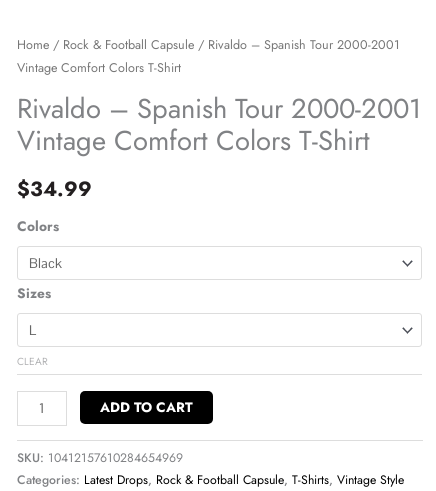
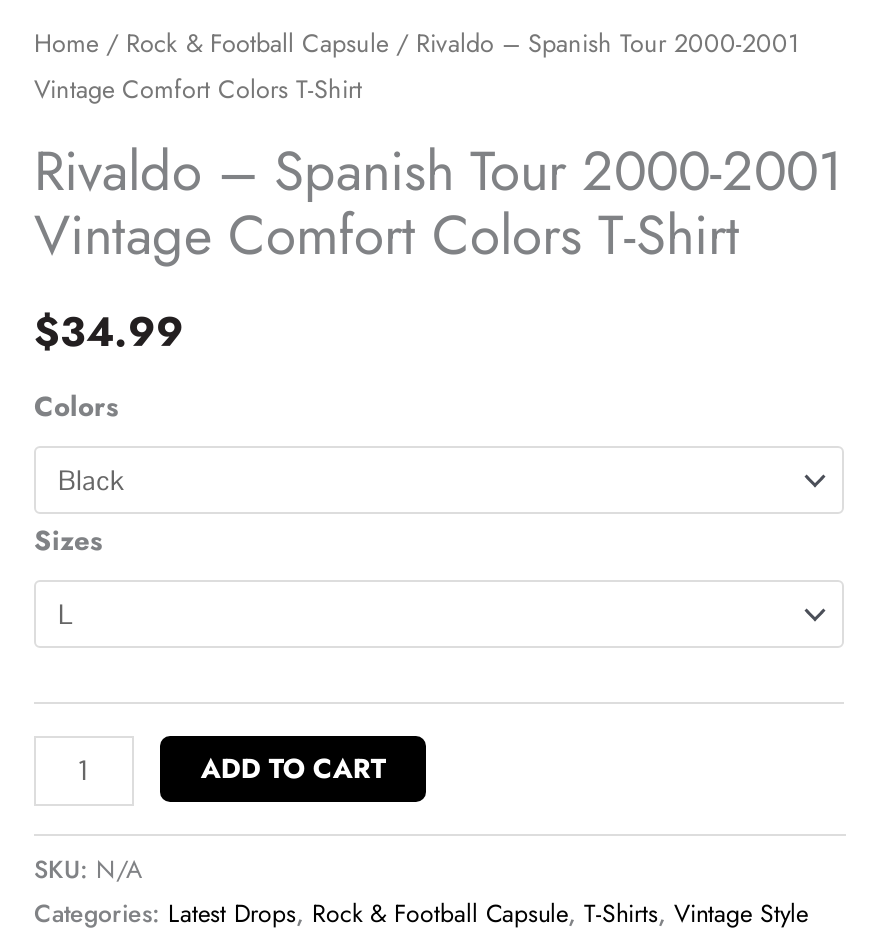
- CLEAR

- SKU: 10412157610284654969
+ SKU: N/A
